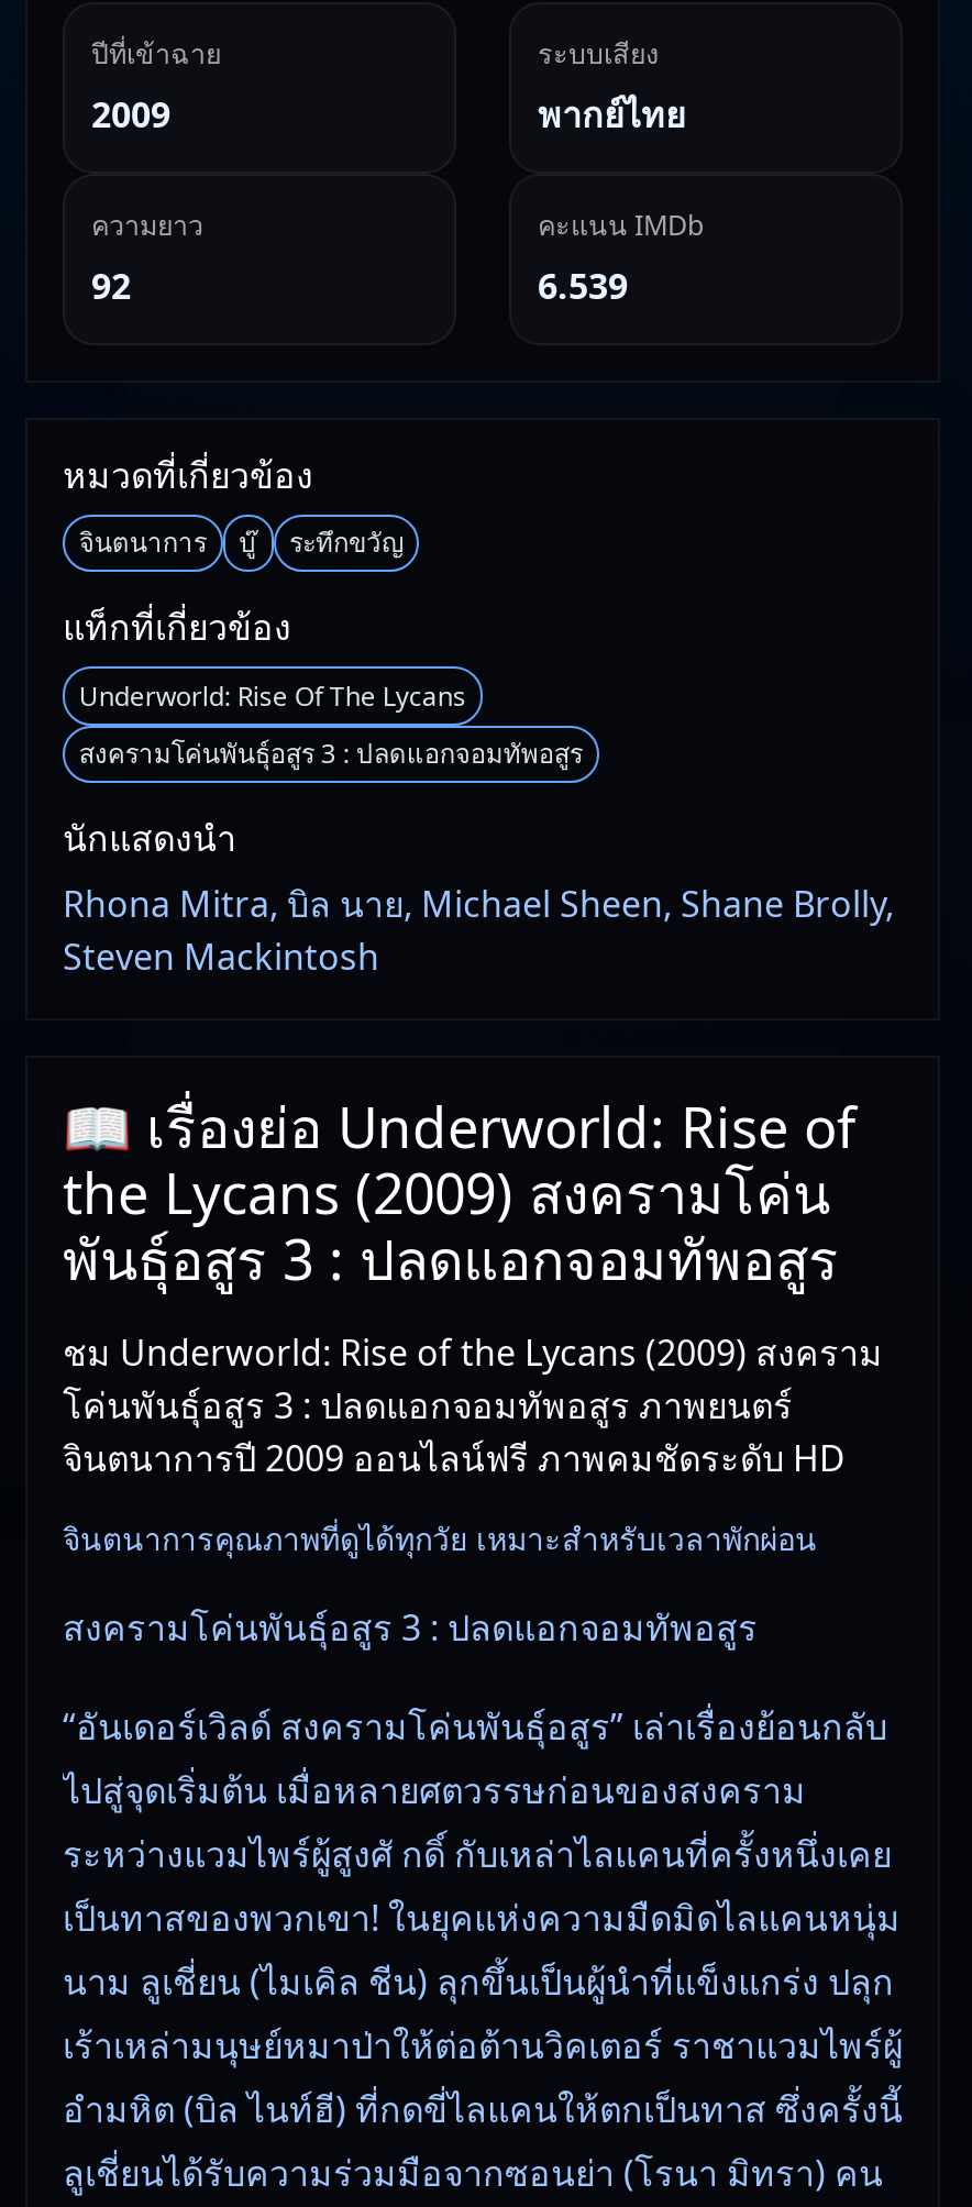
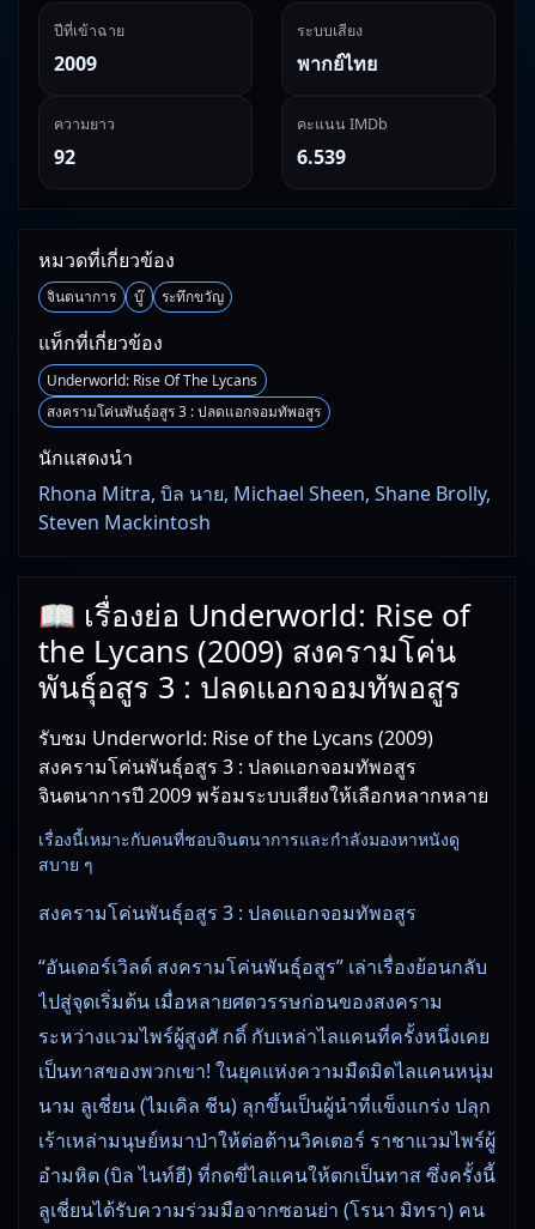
- ชม Underworld: Rise of the Lycans (2009) สงคราม
- โค่นพันธุ์อสูร 3 : ปลดแอกจอมทัพอสูร ภาพยนตร์
- จินตนาการปี 2009 ออนไลน์ฟรี ภาพคมชัดระดับ HD
+ รับชม Underworld: Rise of the Lycans (2009)
+ สงครามโค่นพันธุ์อสูร 3 : ปลดแอกจอมทัพอสูร
+ จินตนาการปี 2009 พร้อมระบบเสียงให้เลือกหลากหลาย

- จินตนาการคุณภาพที่ดูได้ทุกวัย เหมาะสำหรับเวลาพักผ่อน
+ เรื่องนี้เหมาะกับคนที่ชอบจินตนาการและกำลังมองหาหนังดู
+ สบาย ๆ
